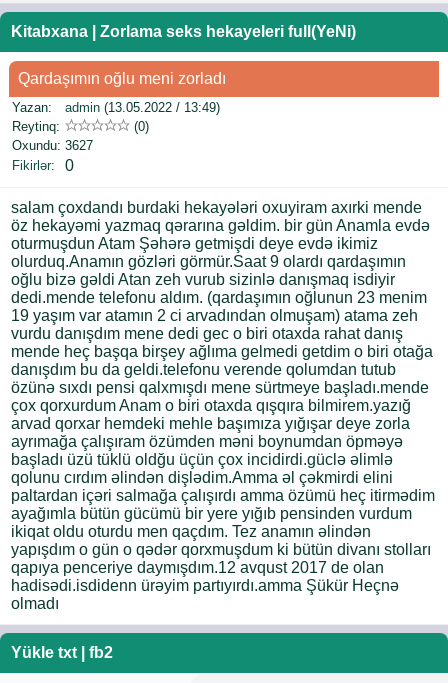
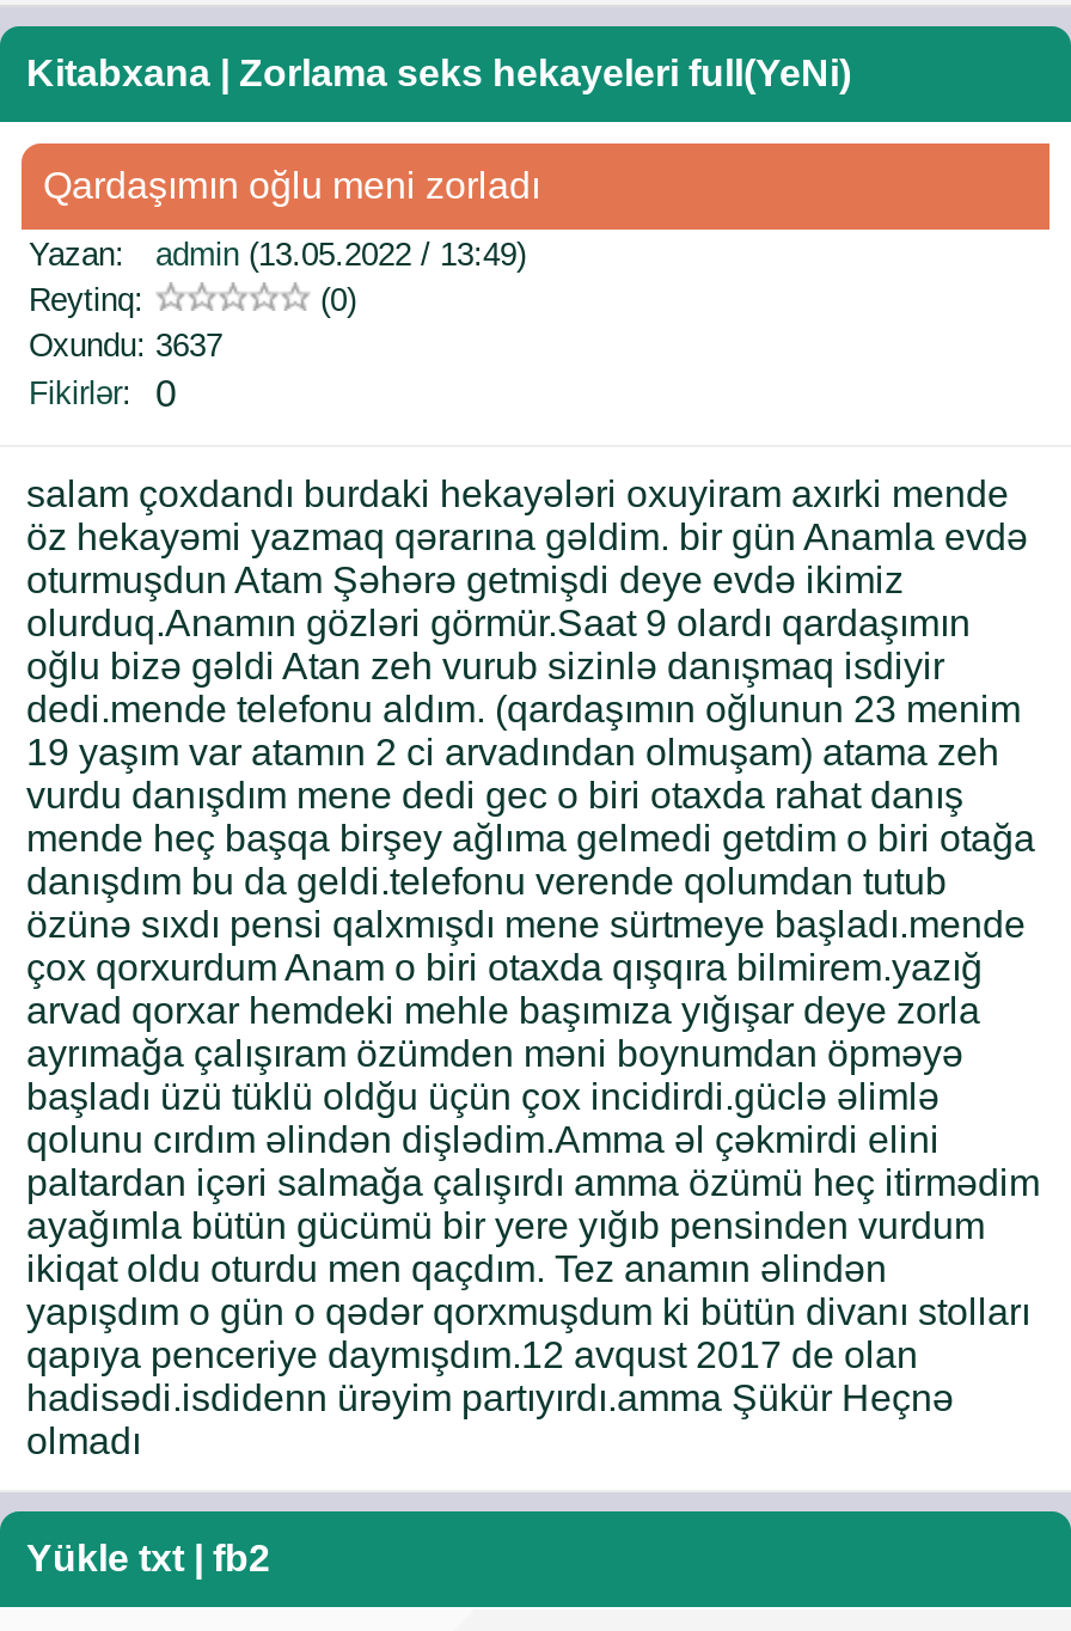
- Oxundu: 3627
+ Oxundu: 3637
